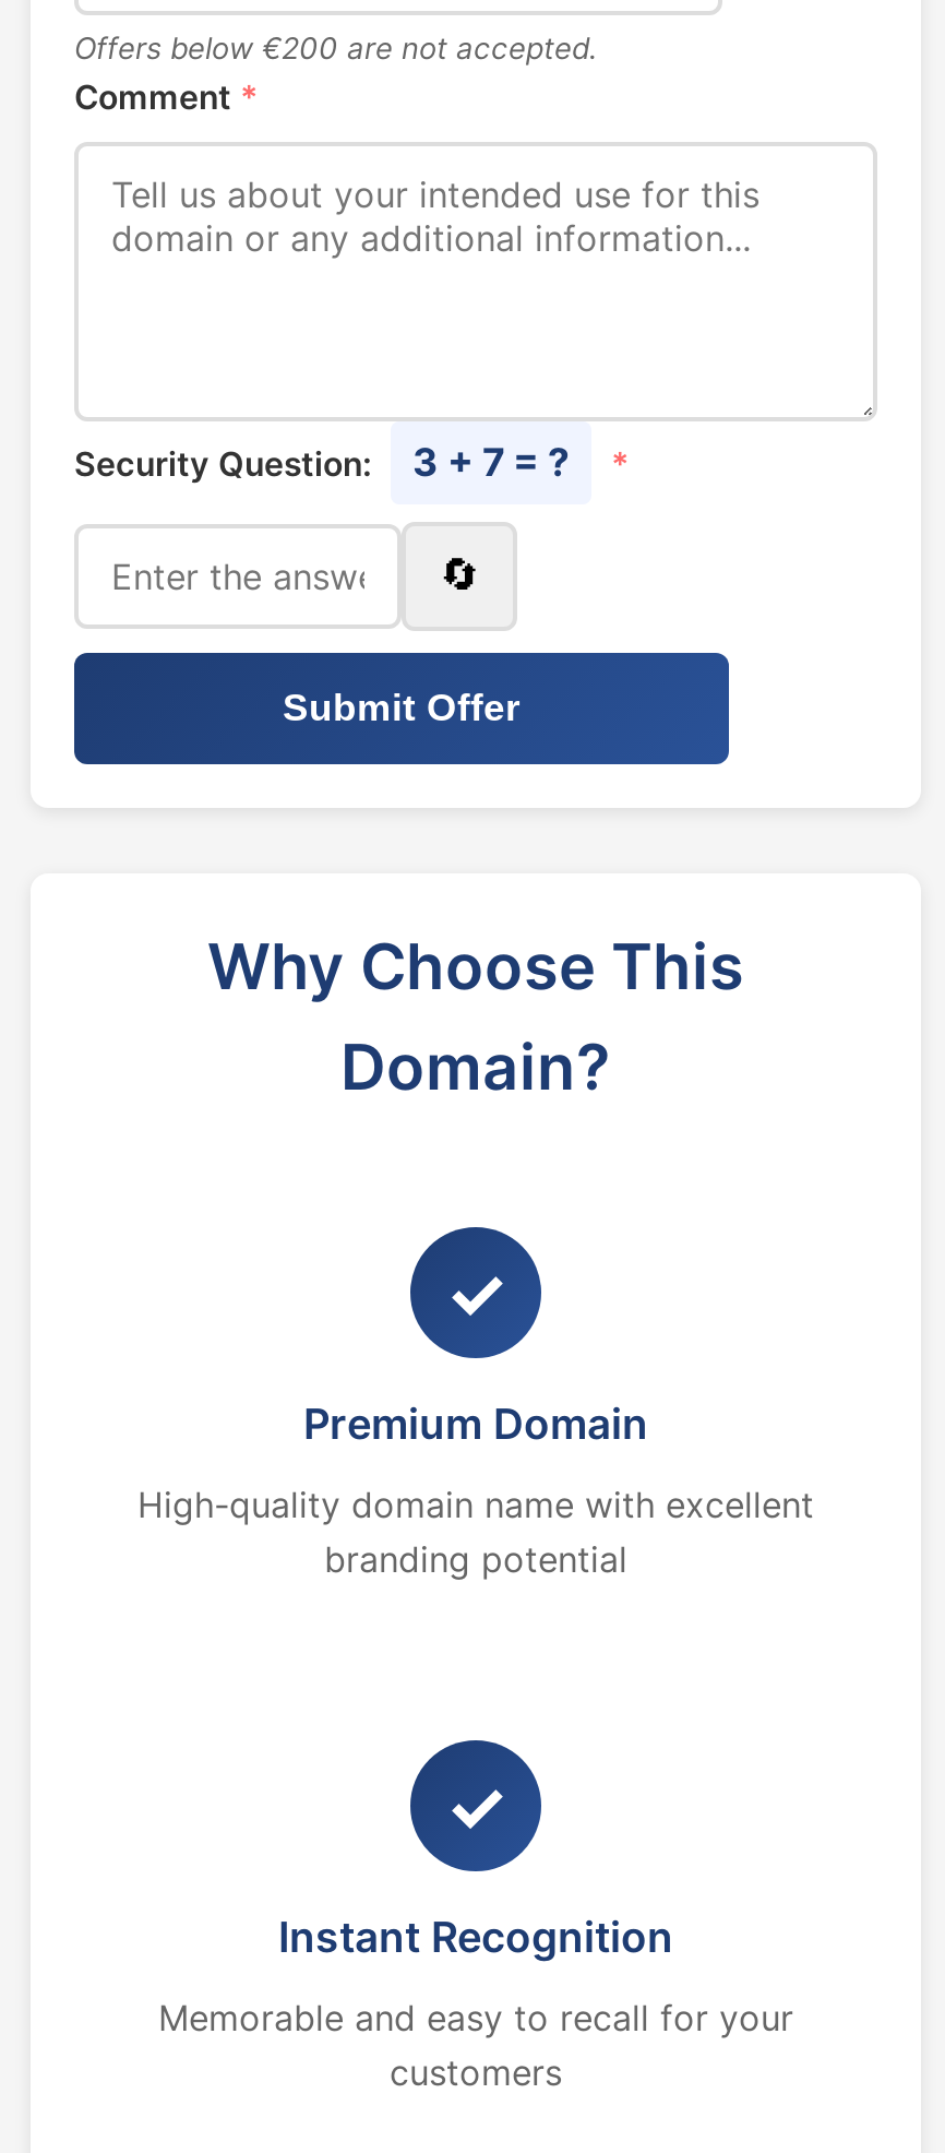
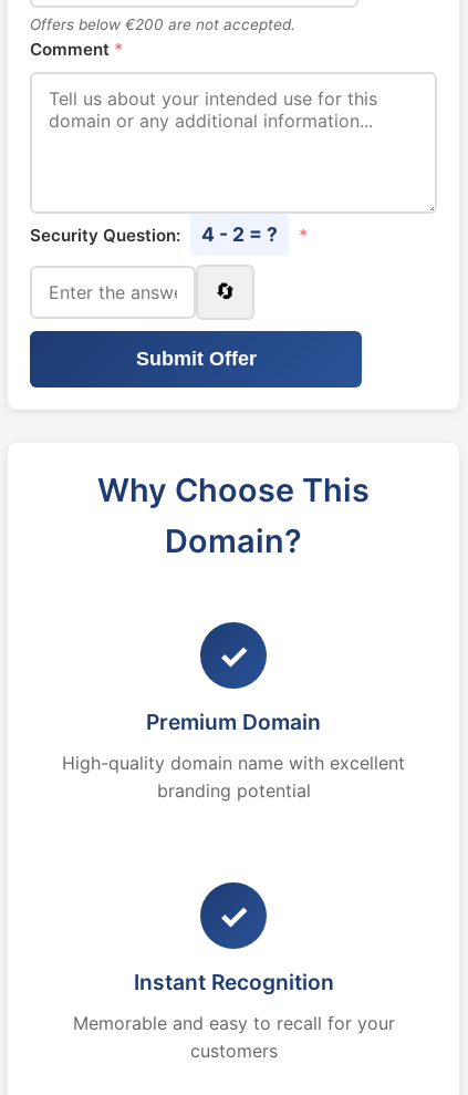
- 3 + 7 = ?
+ 4 - 2 = ?
